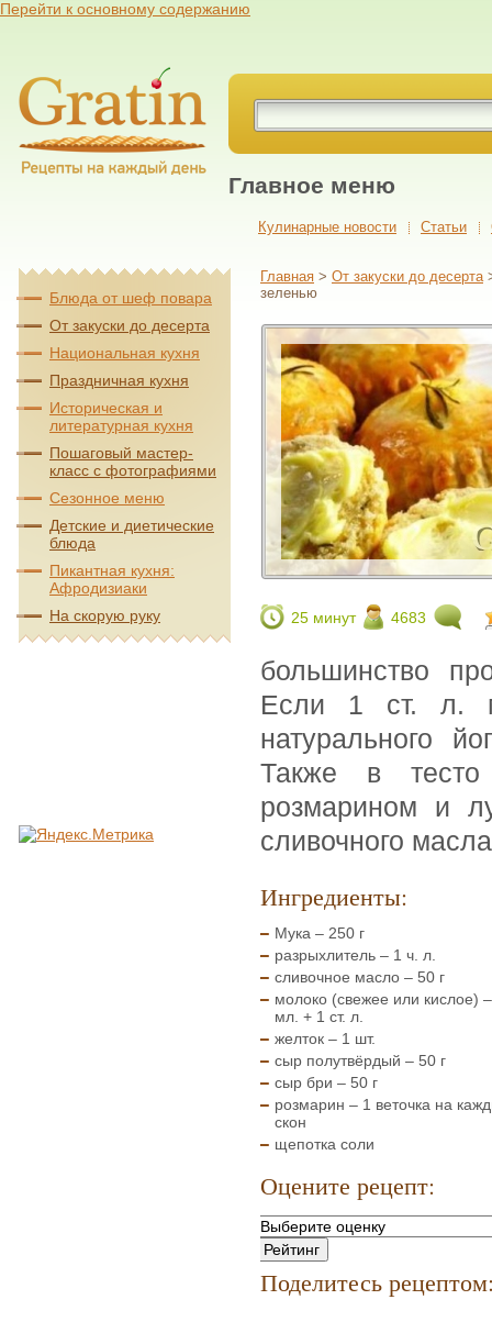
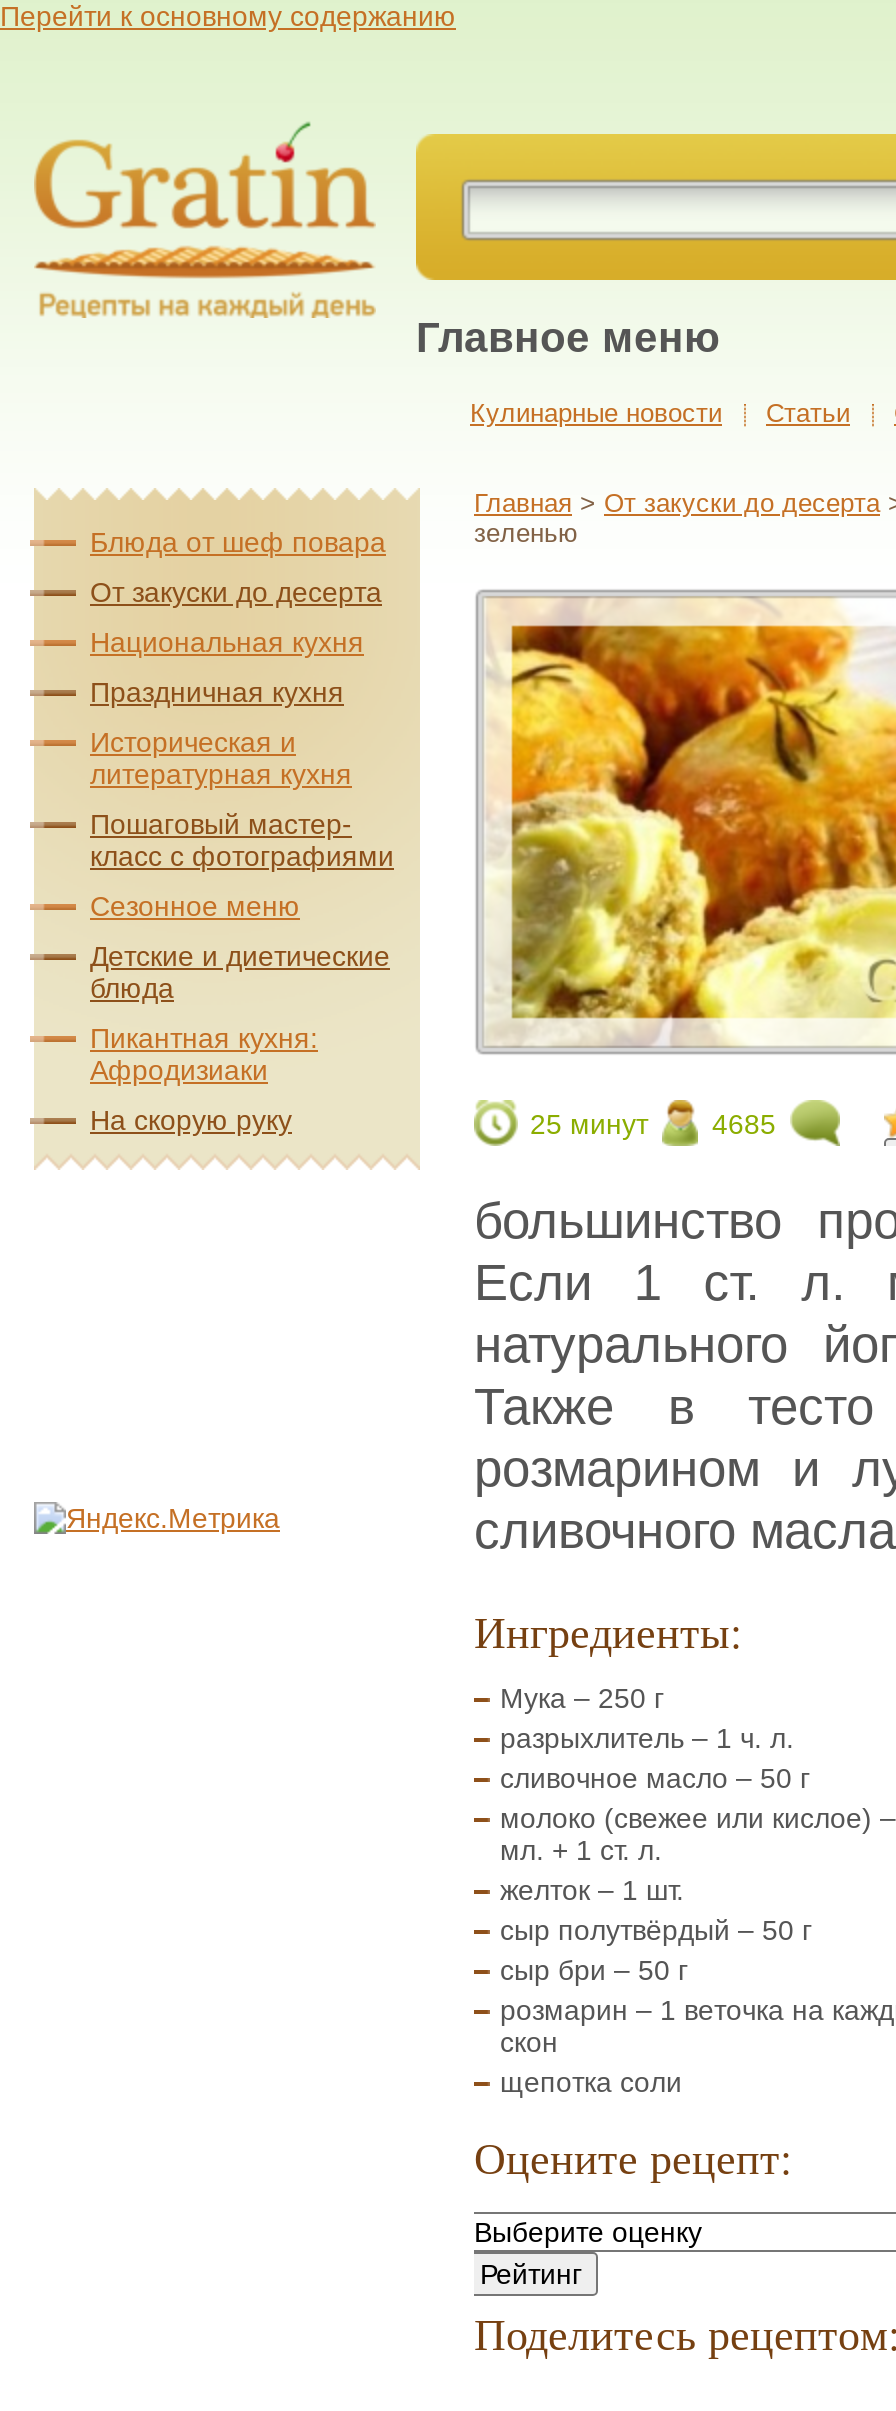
- 25 минут 4683
+ 25 минут 4685
